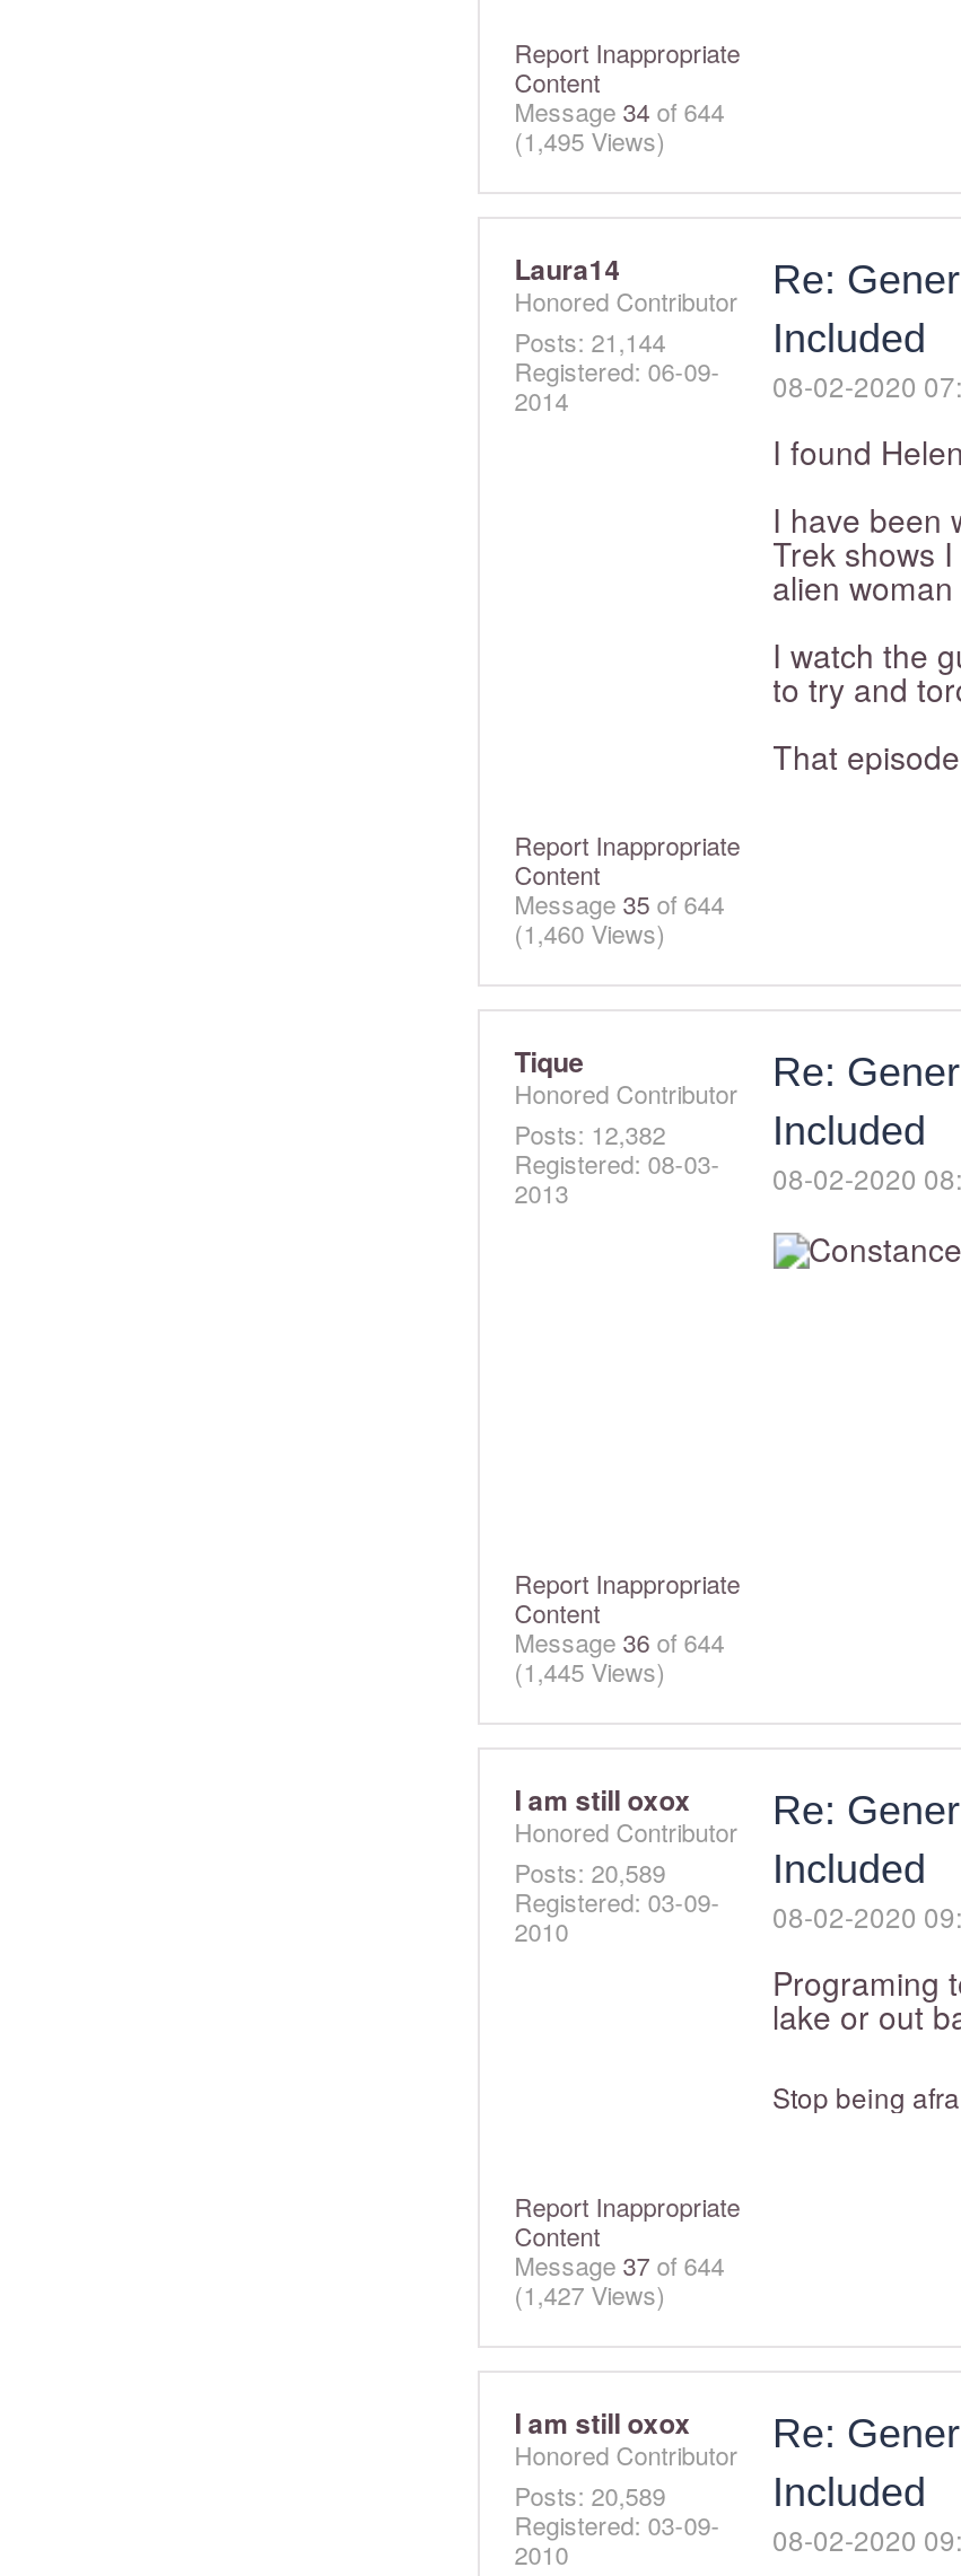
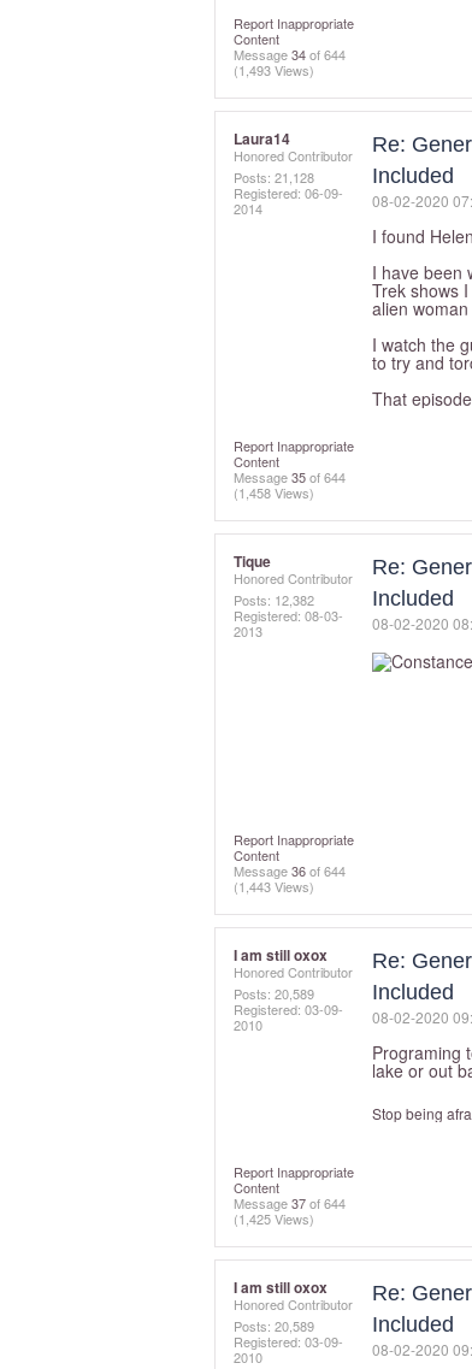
- (1,495 Views)
+ (1,493 Views)

- Posts: 21,144
+ Posts: 21,128

- (1,460 Views)
+ (1,458 Views)

- (1,445 Views)
+ (1,443 Views)

- (1,427 Views)
+ (1,425 Views)
